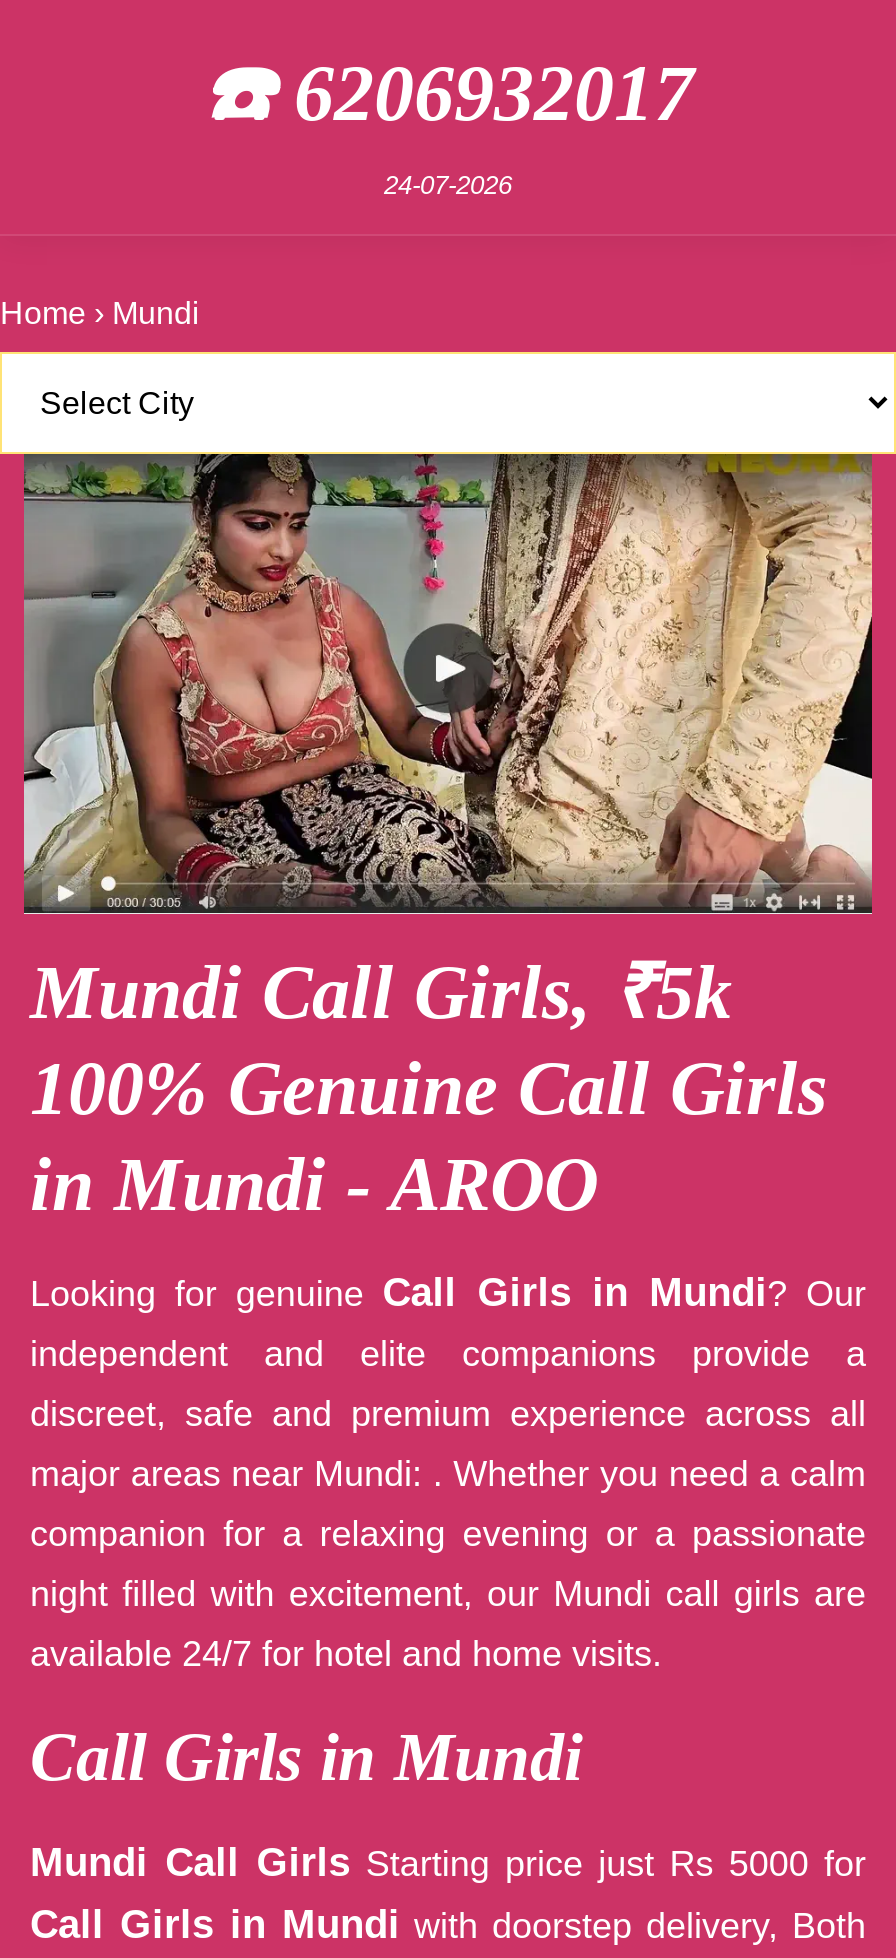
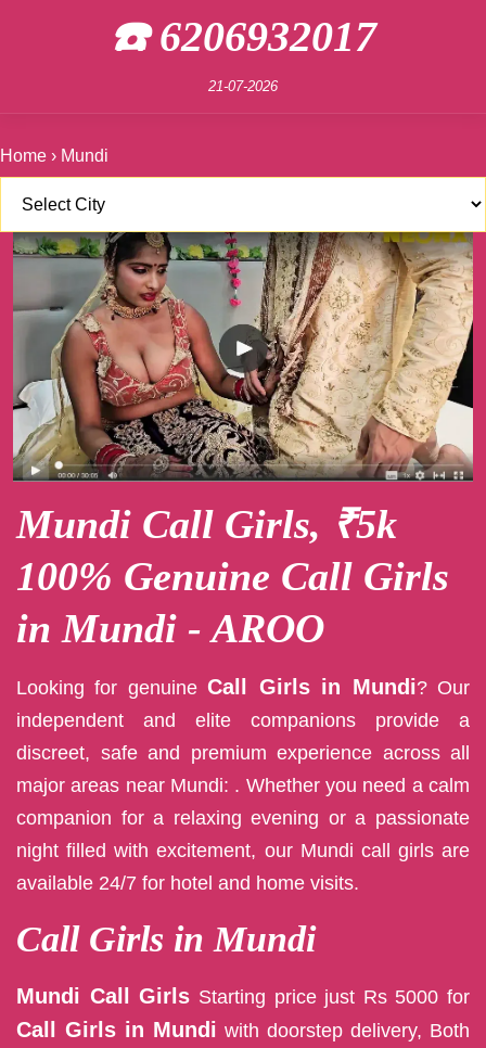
- 24-07-2026
+ 21-07-2026
